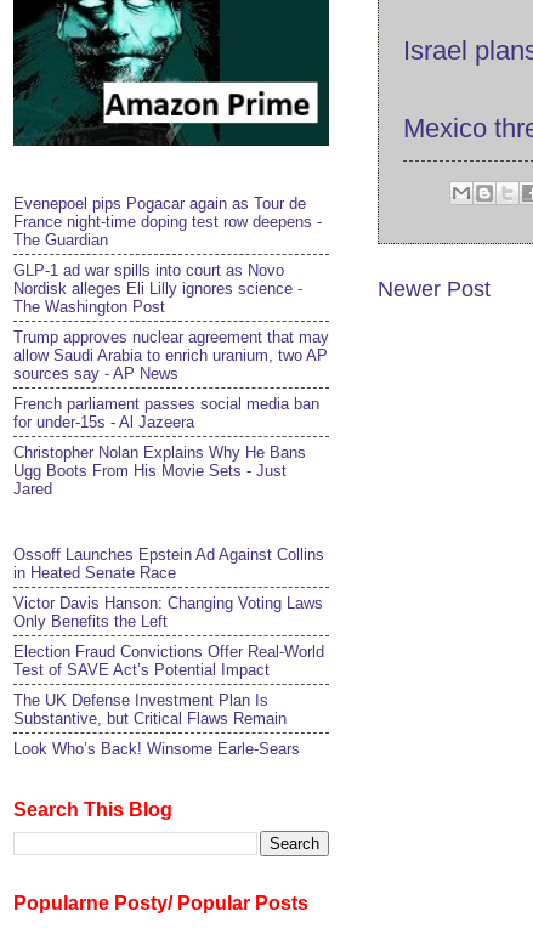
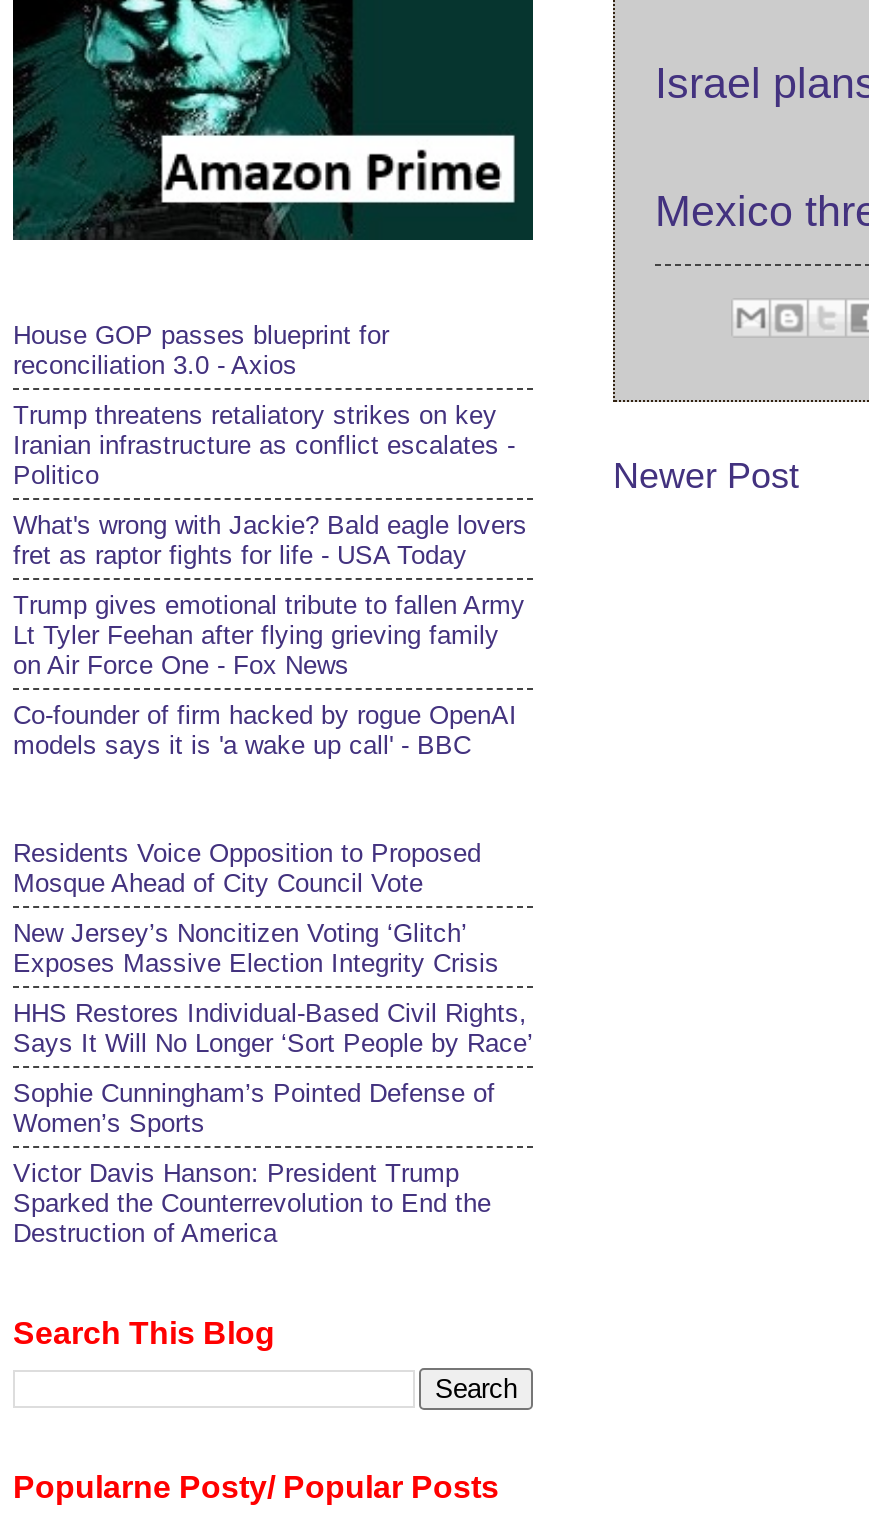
- Evenepoel pips Pogacar again as Tour de
- France night-time doping test row deepens -
- The Guardian
+ House GOP passes blueprint for
+ reconciliation 3.0 - Axios

- GLP-1 ad war spills into court as Novo
- Nordisk alleges Eli Lilly ignores science -
- The Washington Post
+ Trump threatens retaliatory strikes on key
+ Iranian infrastructure as conflict escalates -
+ Politico

- Trump approves nuclear agreement that may
- allow Saudi Arabia to enrich uranium, two AP
- sources say - AP News
+ What's wrong with Jackie? Bald eagle lovers
+ fret as raptor fights for life - USA Today

- French parliament passes social media ban
- for under-15s - Al Jazeera
+ Trump gives emotional tribute to fallen Army
+ Lt Tyler Feehan after flying grieving family
+ on Air Force One - Fox News

- Christopher Nolan Explains Why He Bans
- Ugg Boots From His Movie Sets - Just
- Jared
+ Co-founder of firm hacked by rogue OpenAI
+ models says it is 'a wake up call' - BBC

- Ossoff Launches Epstein Ad Against Collins
- in Heated Senate Race
+ Residents Voice Opposition to Proposed
+ Mosque Ahead of City Council Vote

- Victor Davis Hanson: Changing Voting Laws
- Only Benefits the Left
+ New Jersey’s Noncitizen Voting ‘Glitch’
+ Exposes Massive Election Integrity Crisis

- Election Fraud Convictions Offer Real-World
- Test of SAVE Act’s Potential Impact
+ HHS Restores Individual-Based Civil Rights,
+ Says It Will No Longer ‘Sort People by Race’

- The UK Defense Investment Plan Is
- Substantive, but Critical Flaws Remain
+ Sophie Cunningham’s Pointed Defense of
+ Women’s Sports

- Look Who’s Back! Winsome Earle-Sears
+ Victor Davis Hanson: President Trump
+ Sparked the Counterrevolution to End the
+ Destruction of America
